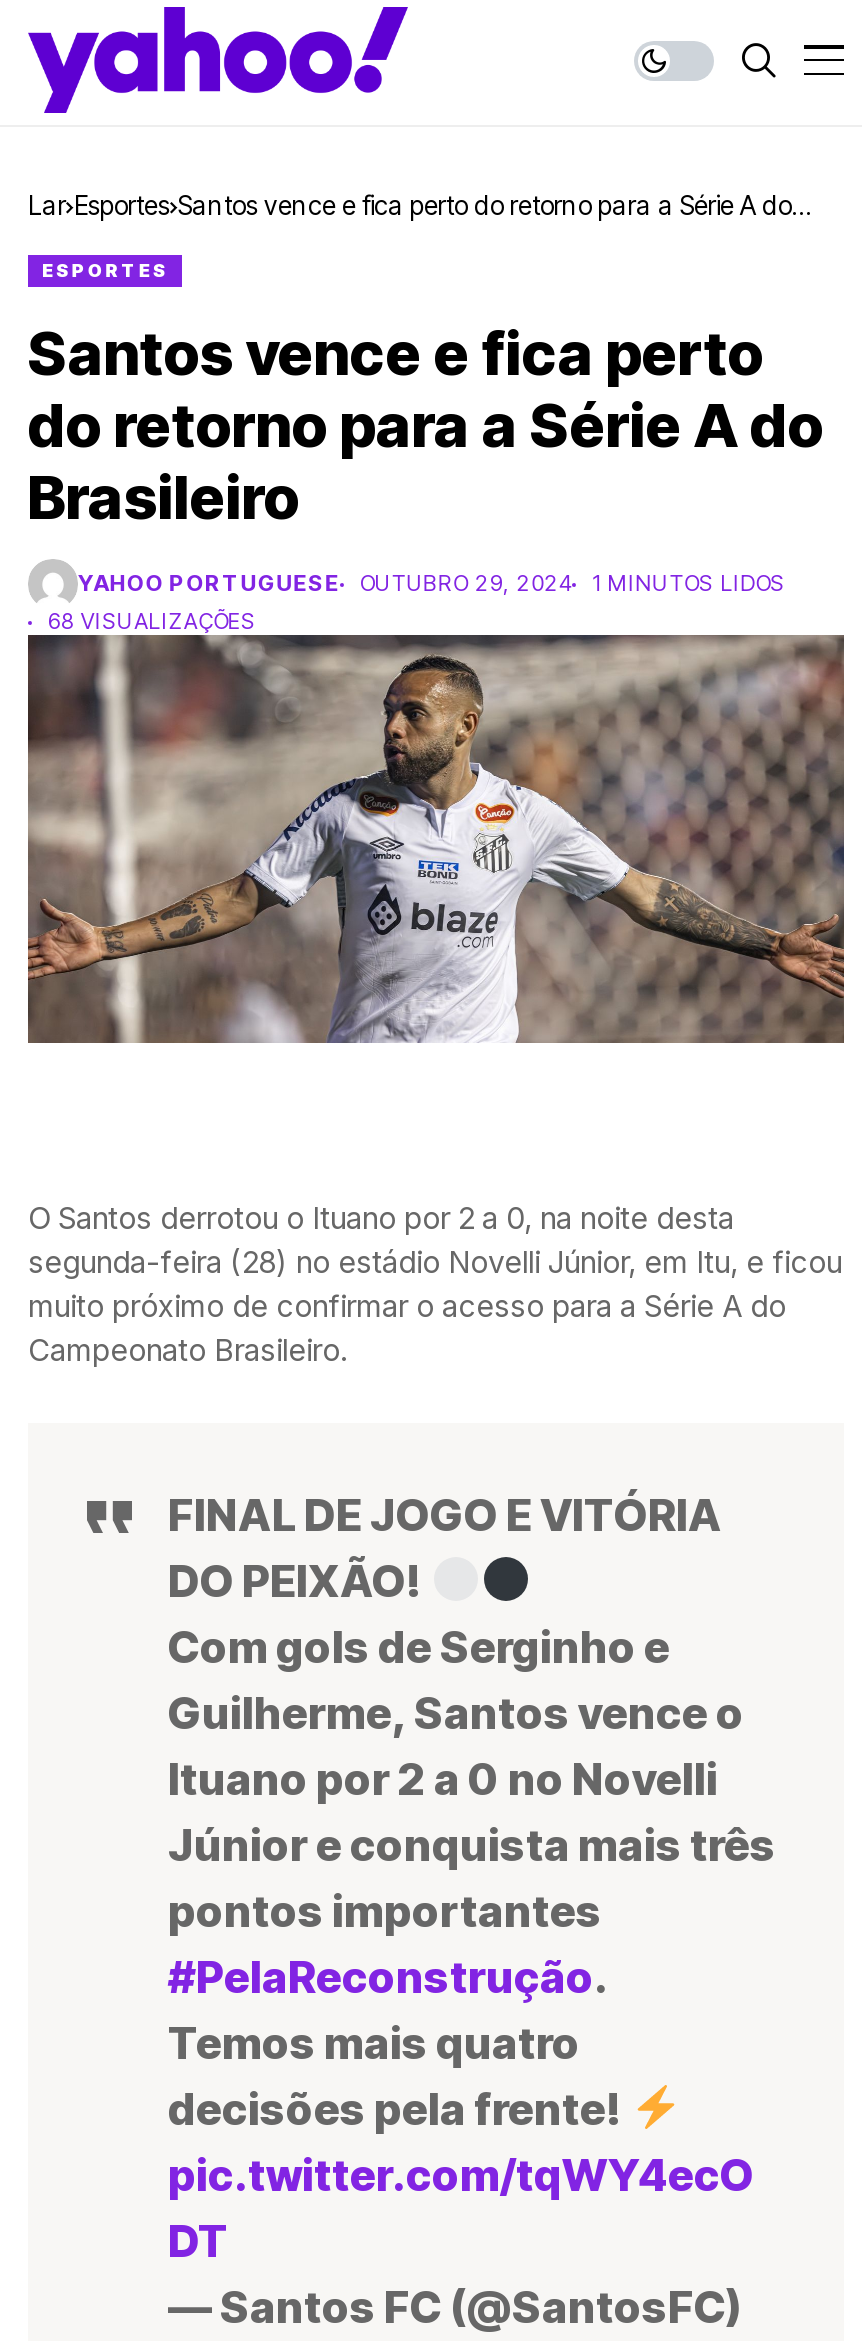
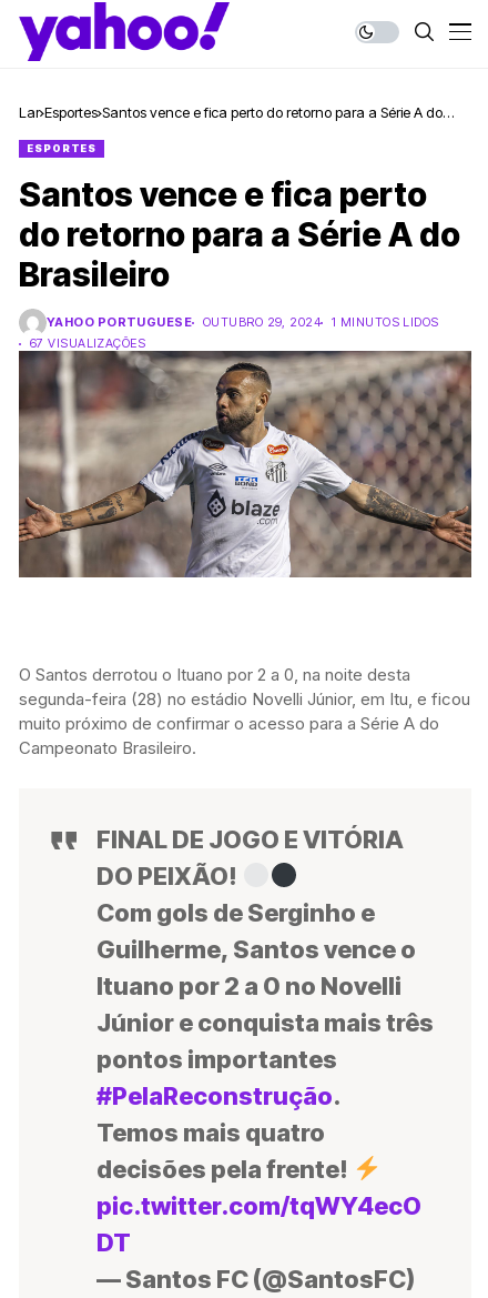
- 68 VISUALIZAÇÕES
+ 67 VISUALIZAÇÕES
